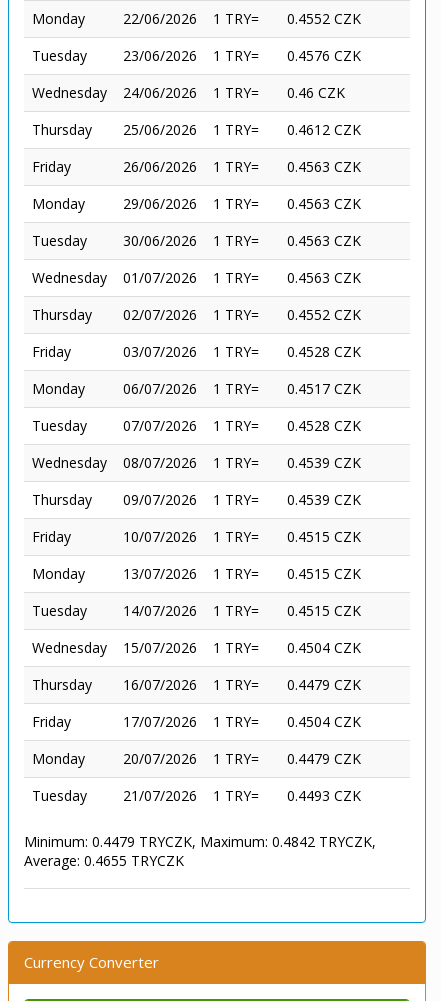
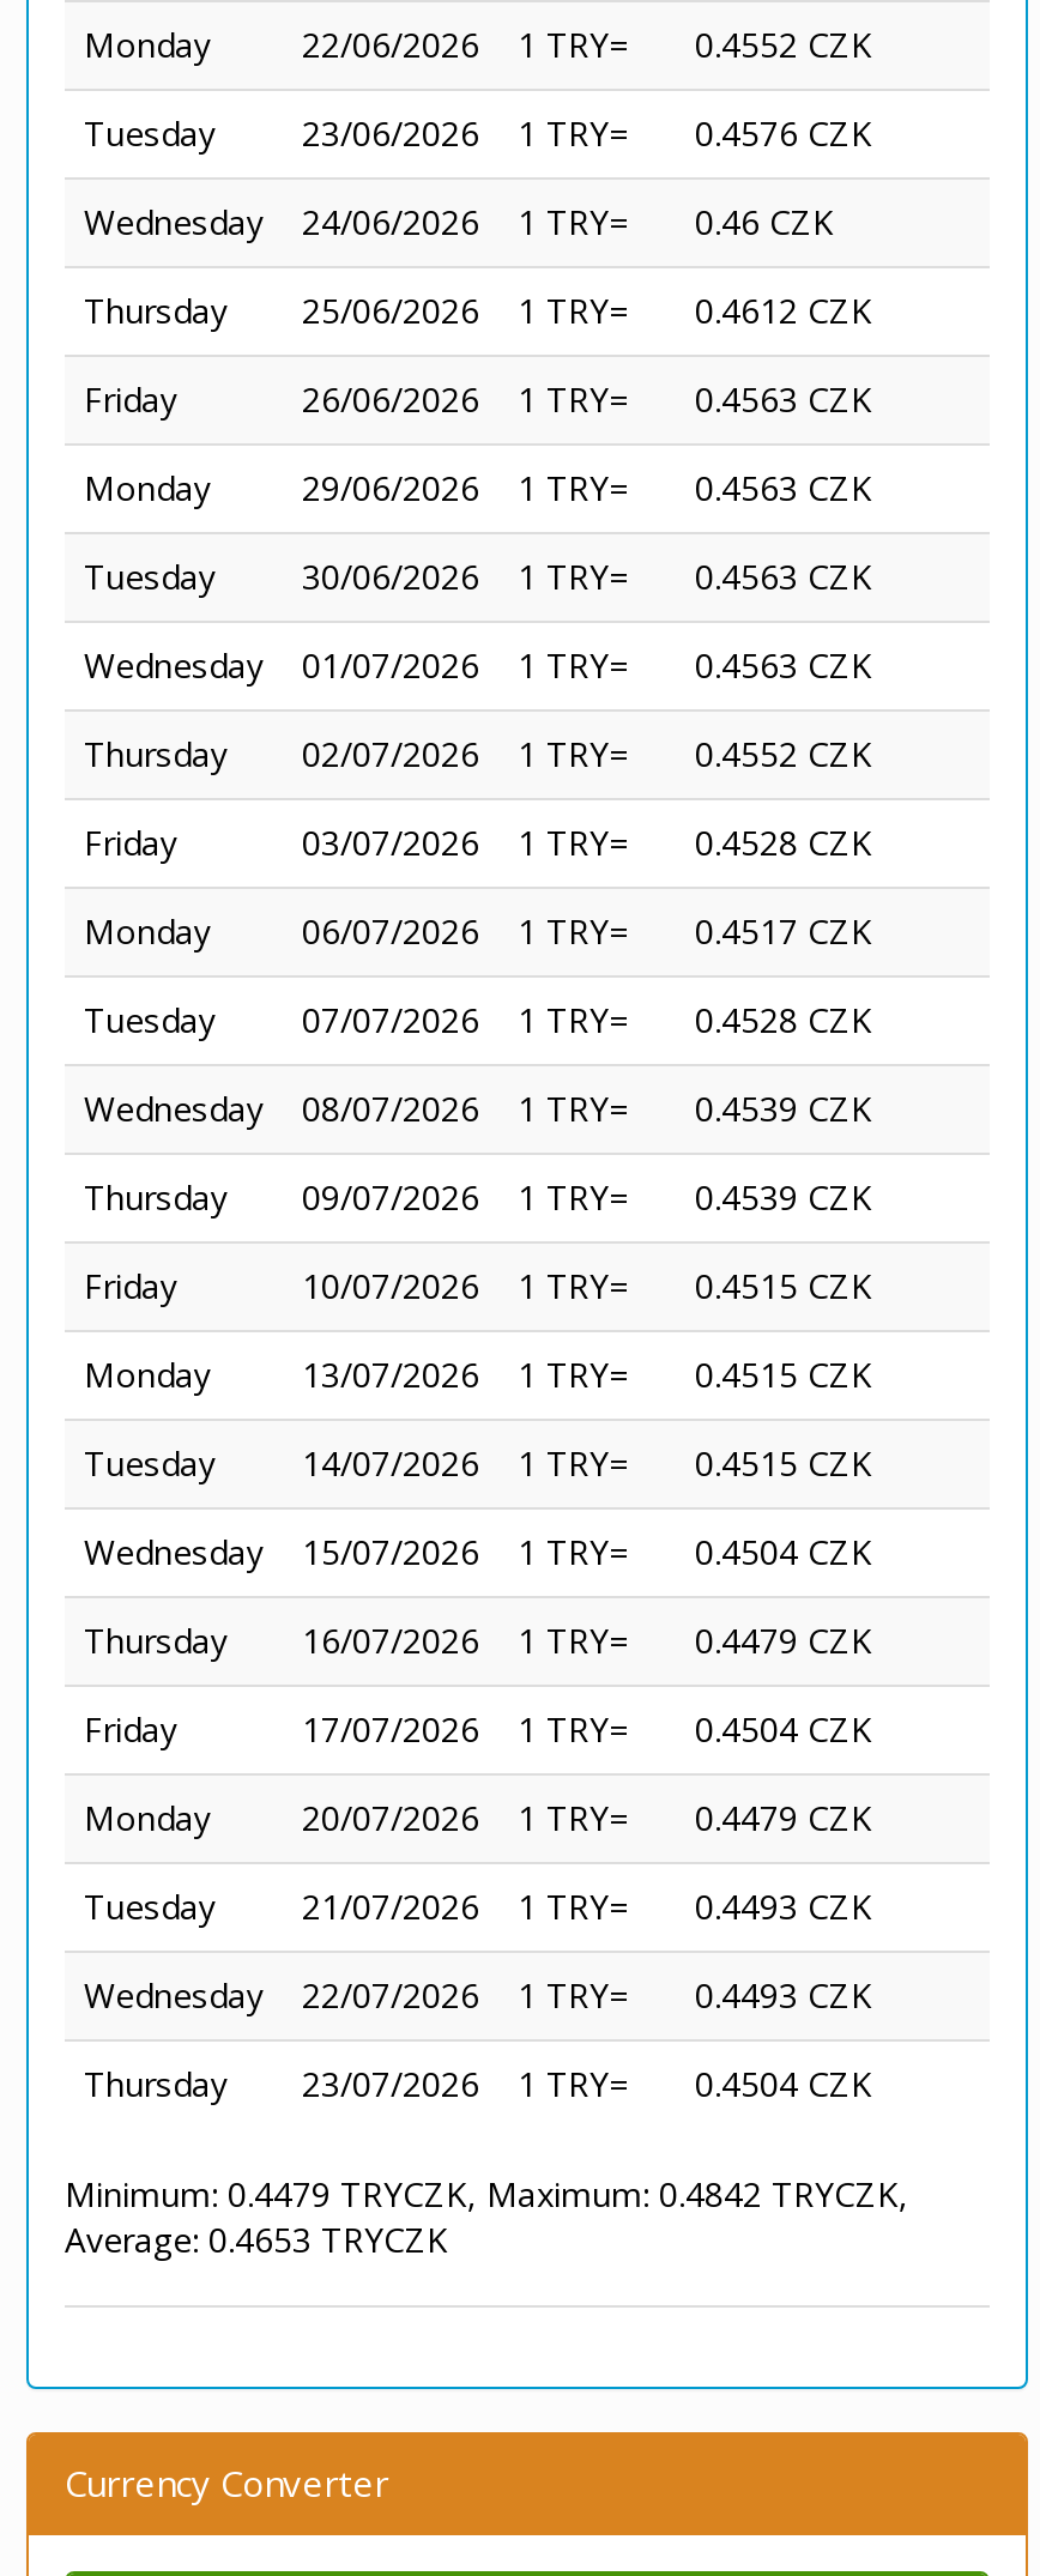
+ Wednesday
+ 22/07/2026
+ 1 TRY=
+ 0.4493 CZK
+ Thursday
+ 23/07/2026
+ 1 TRY=
+ 0.4504 CZK

- Average: 0.4655 TRYCZK
+ Average: 0.4653 TRYCZK
